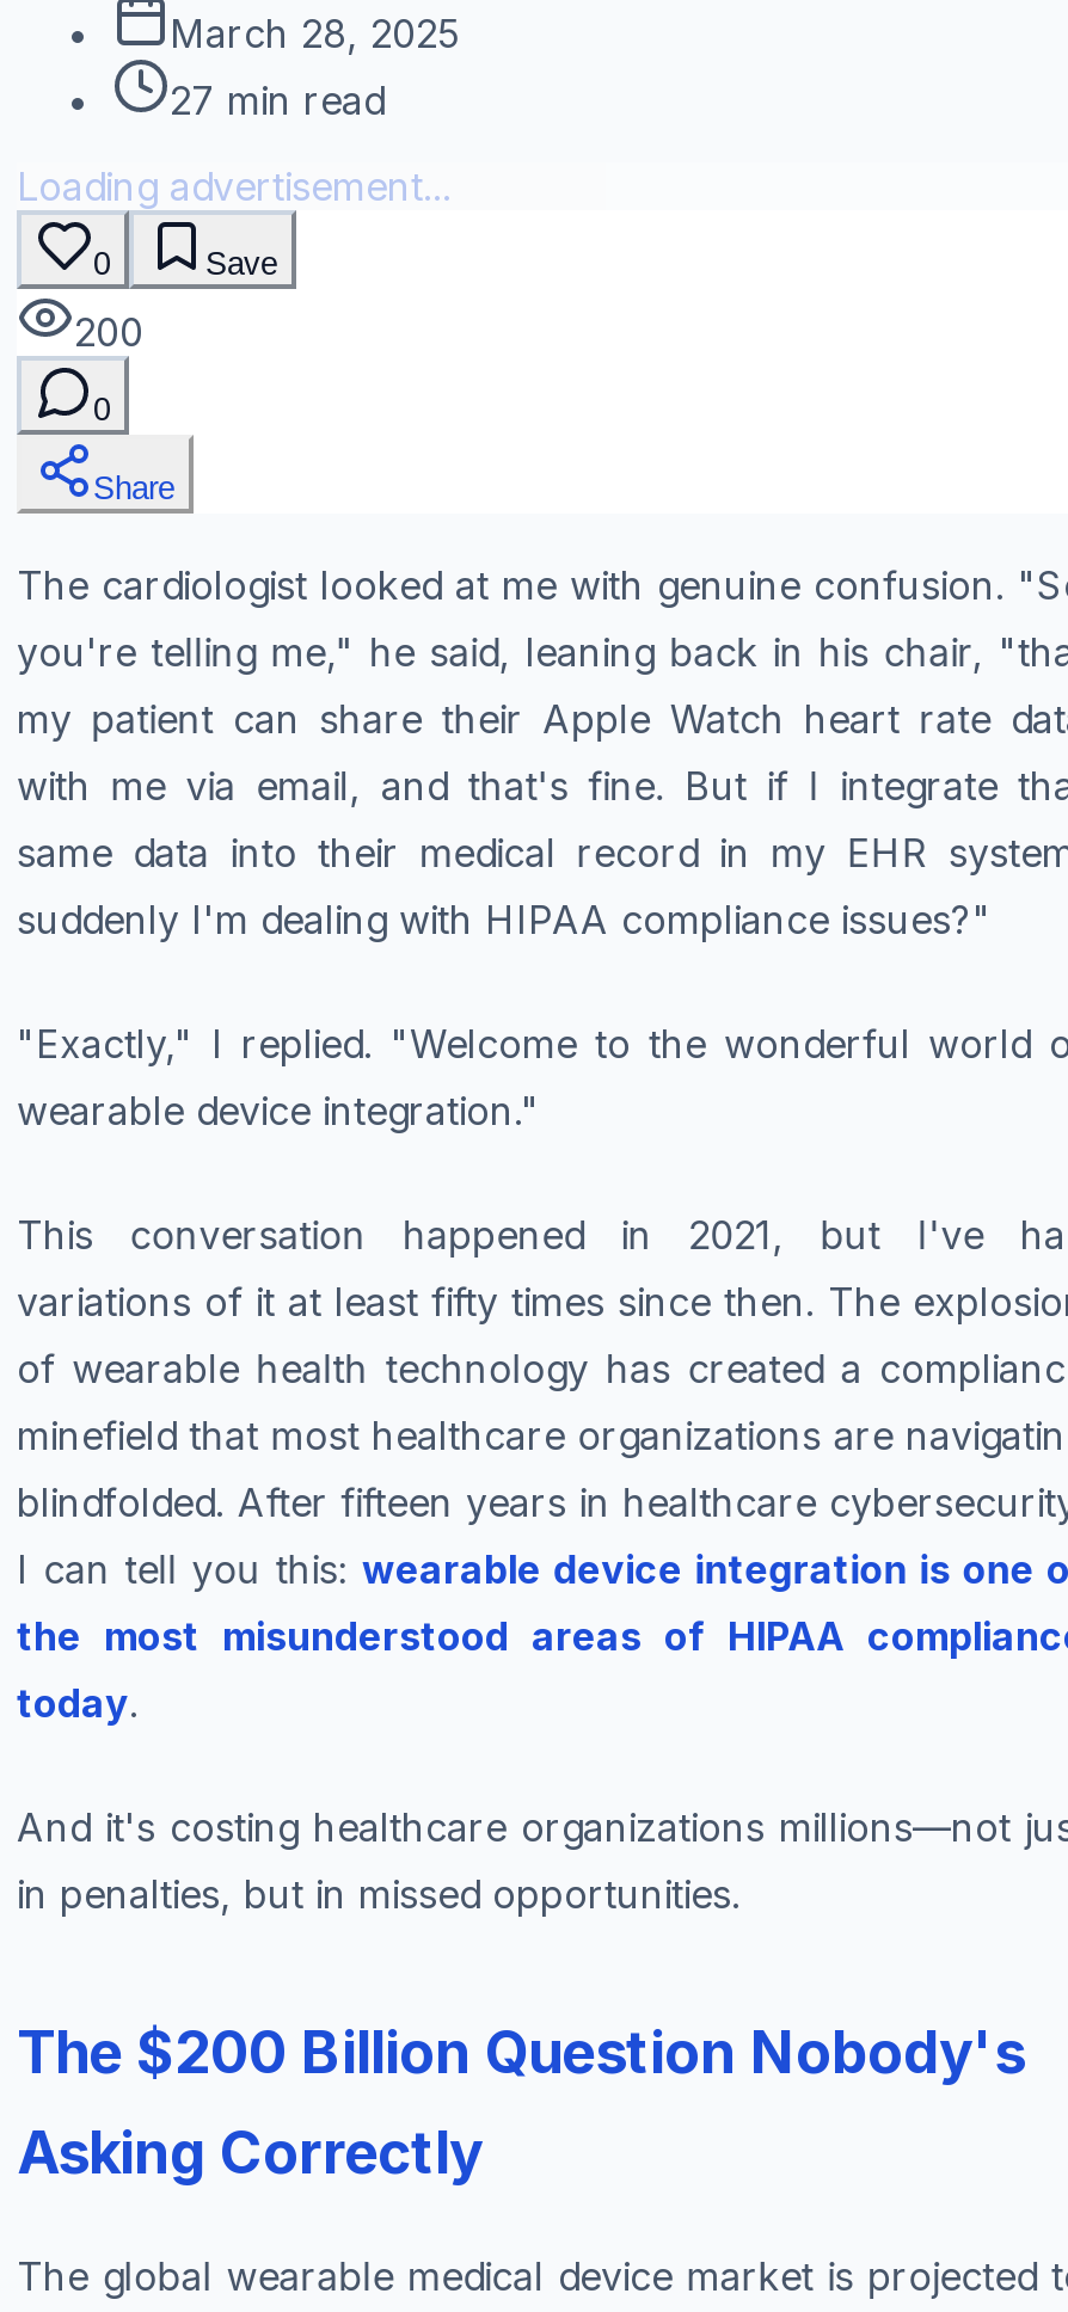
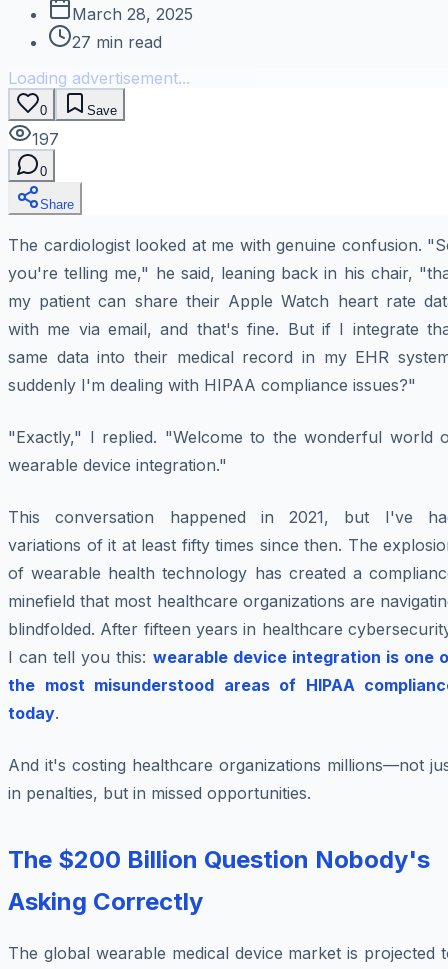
- 200
+ 197
